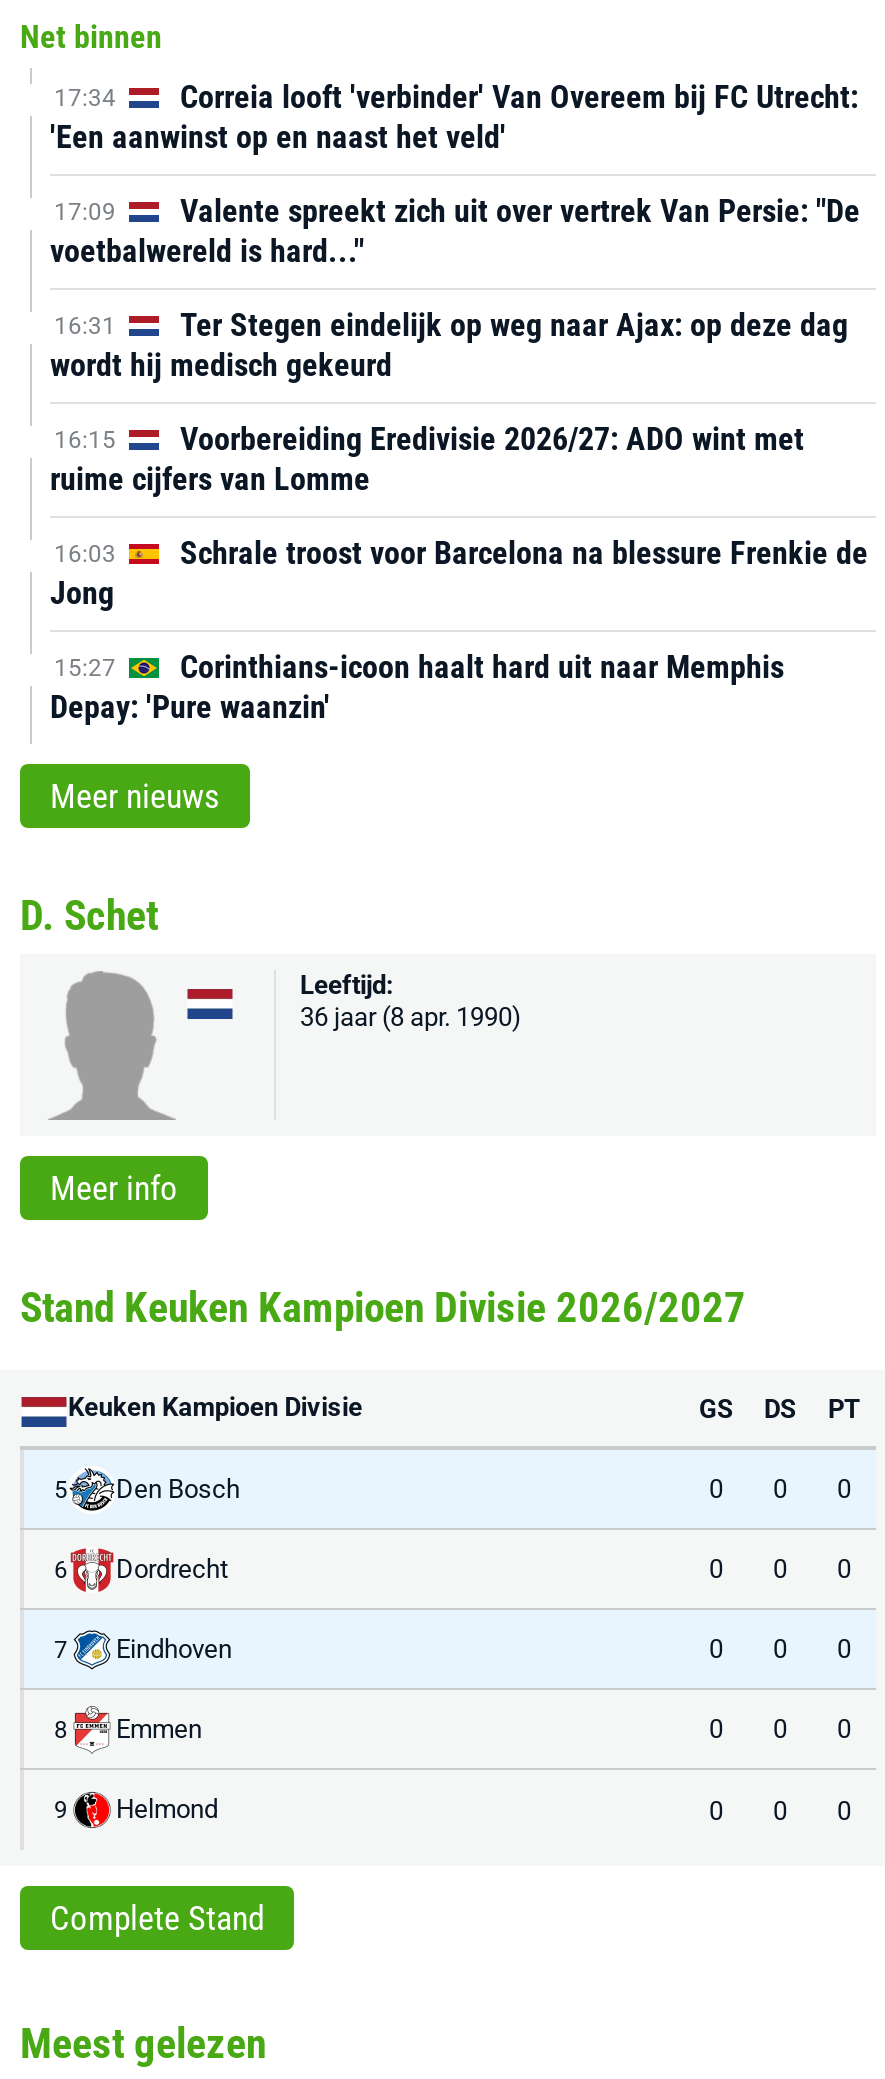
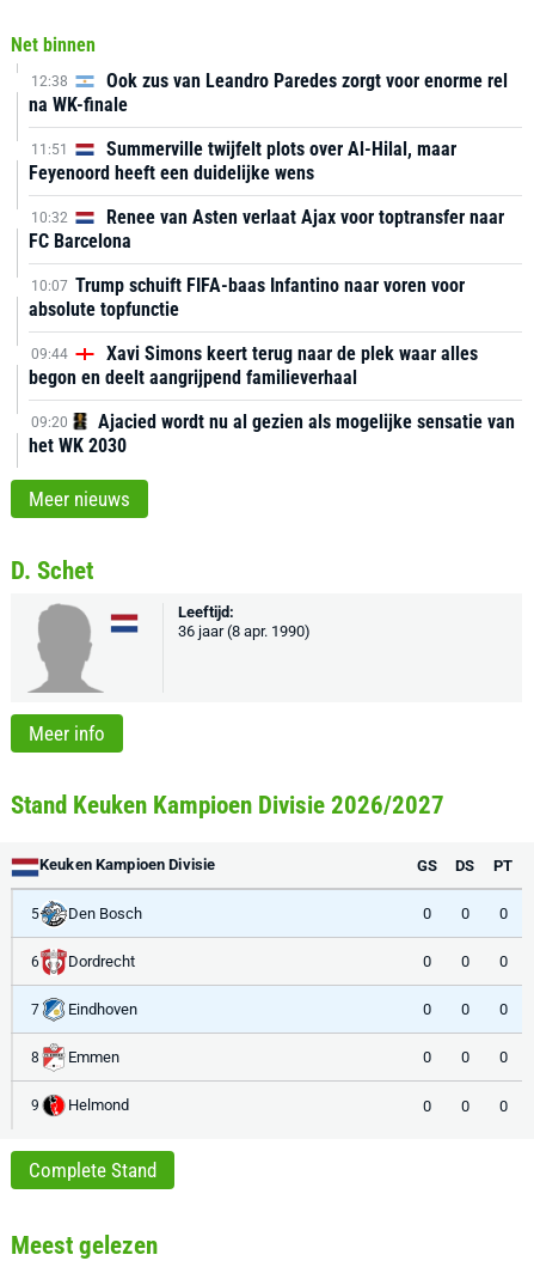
- 17:34
- Correia looft 'verbinder' Van Overeem bij FC Utrecht:
- 'Een aanwinst op en naast het veld'
+ 12:38
+ Ook zus van Leandro Paredes zorgt voor enorme rel
+ na WK-finale

- 17:09
- Valente spreekt zich uit over vertrek Van Persie: "De
- voetbalwereld is hard..."
+ 11:51
+ Summerville twijfelt plots over Al-Hilal, maar
+ Feyenoord heeft een duidelijke wens

- 16:31
- Ter Stegen eindelijk op weg naar Ajax: op deze dag
- wordt hij medisch gekeurd
+ 10:32
+ Renee van Asten verlaat Ajax voor toptransfer naar
+ FC Barcelona

- 16:15
- Voorbereiding Eredivisie 2026/27: ADO wint met
- ruime cijfers van Lomme
+ 10:07 Trump schuift FIFA-baas Infantino naar voren voor
+ absolute topfunctie

- 16:03
- Schrale troost voor Barcelona na blessure Frenkie de
- Jong
+ 09:44
+ Xavi Simons keert terug naar de plek waar alles
+ begon en deelt aangrijpend familieverhaal

- 15:27
- Corinthians-icoon haalt hard uit naar Memphis
- Depay: 'Pure waanzin'
+ 09:20
+ Ajacied wordt nu al gezien als mogelijke sensatie van
+ het WK 2030
